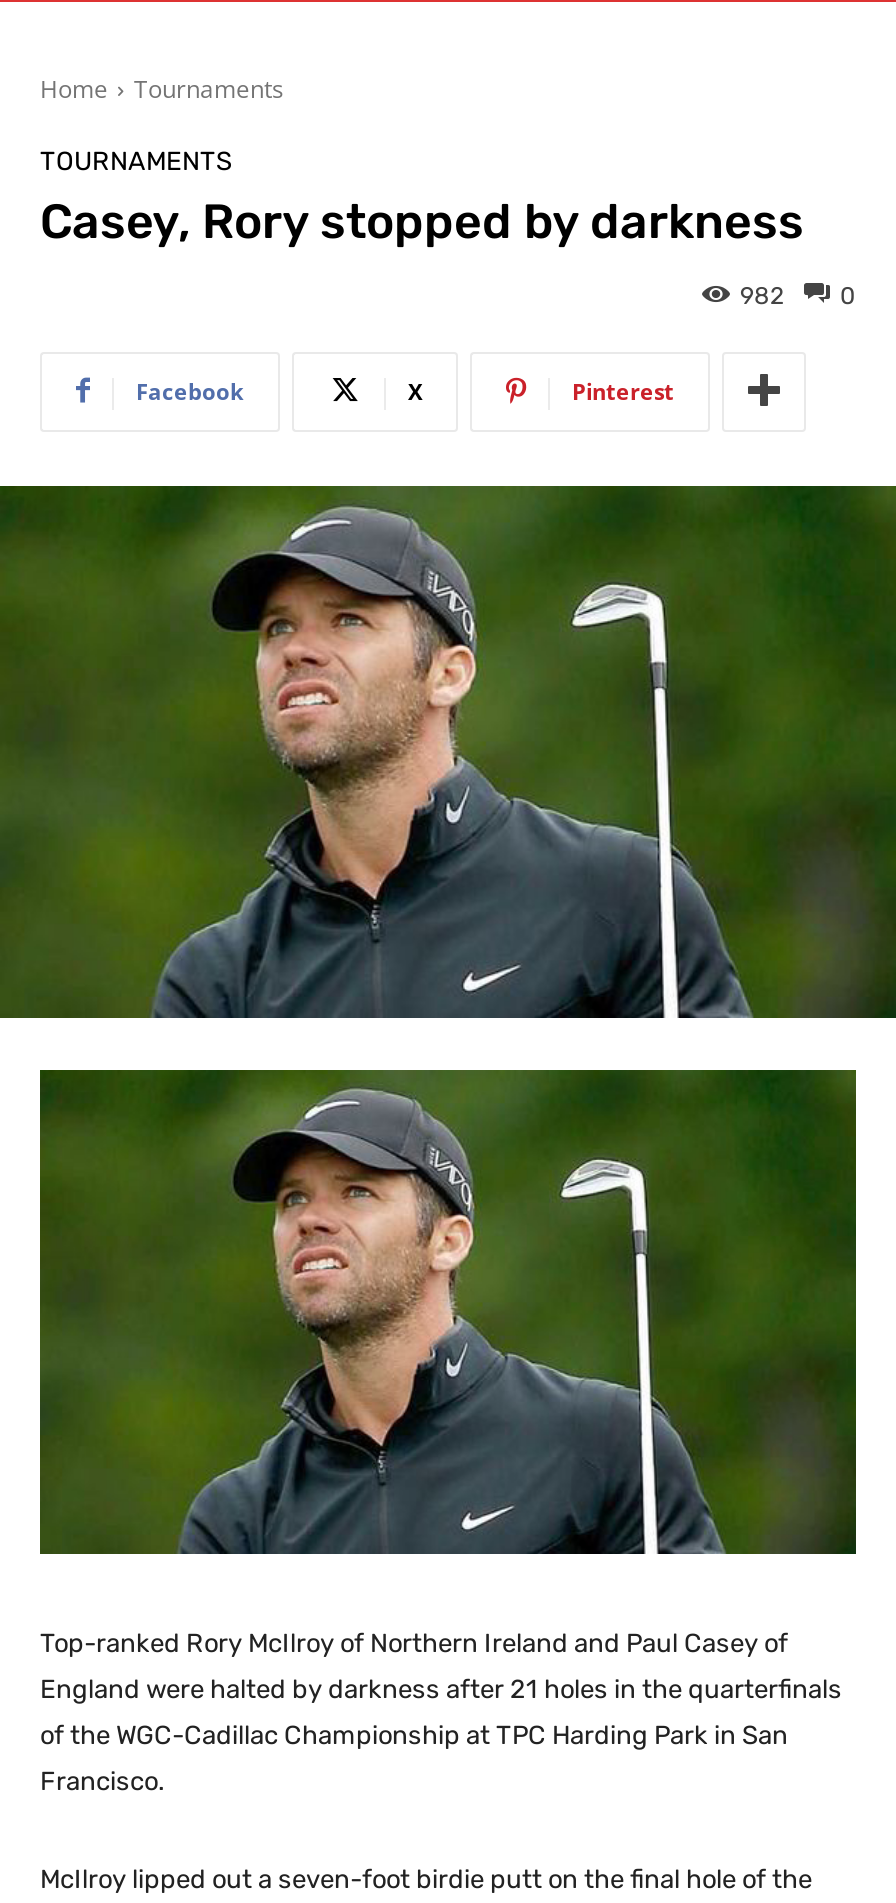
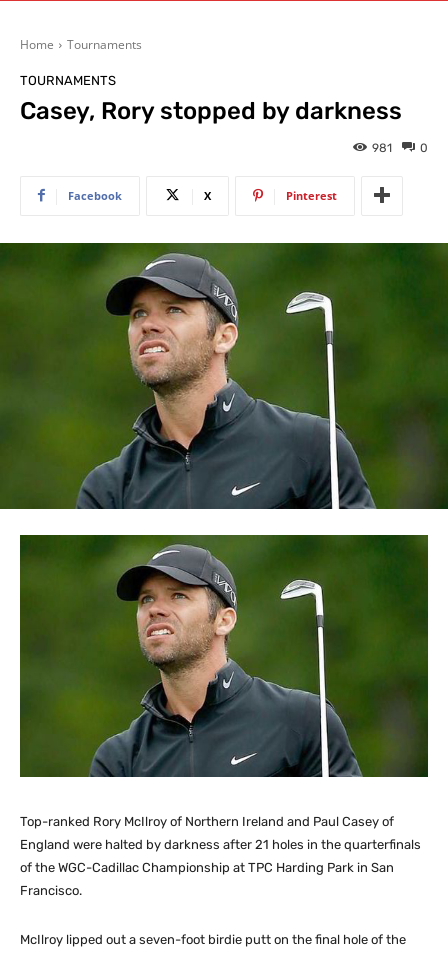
- 982 0
+ 981 0
